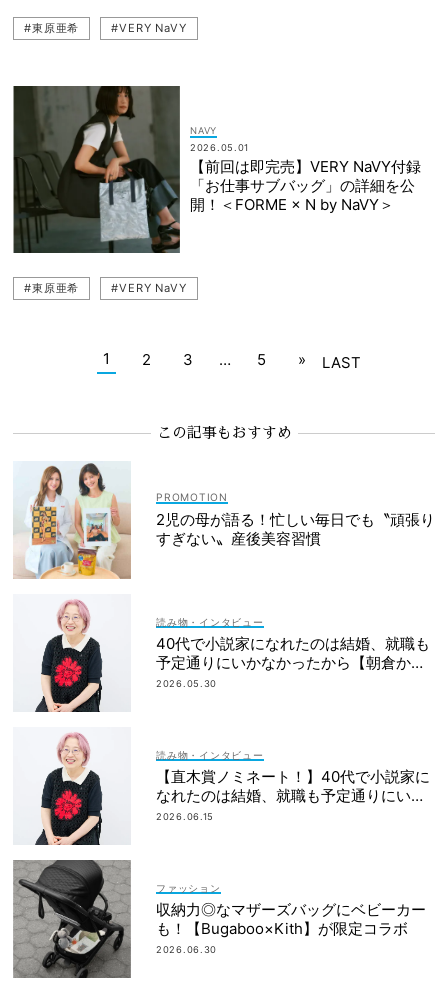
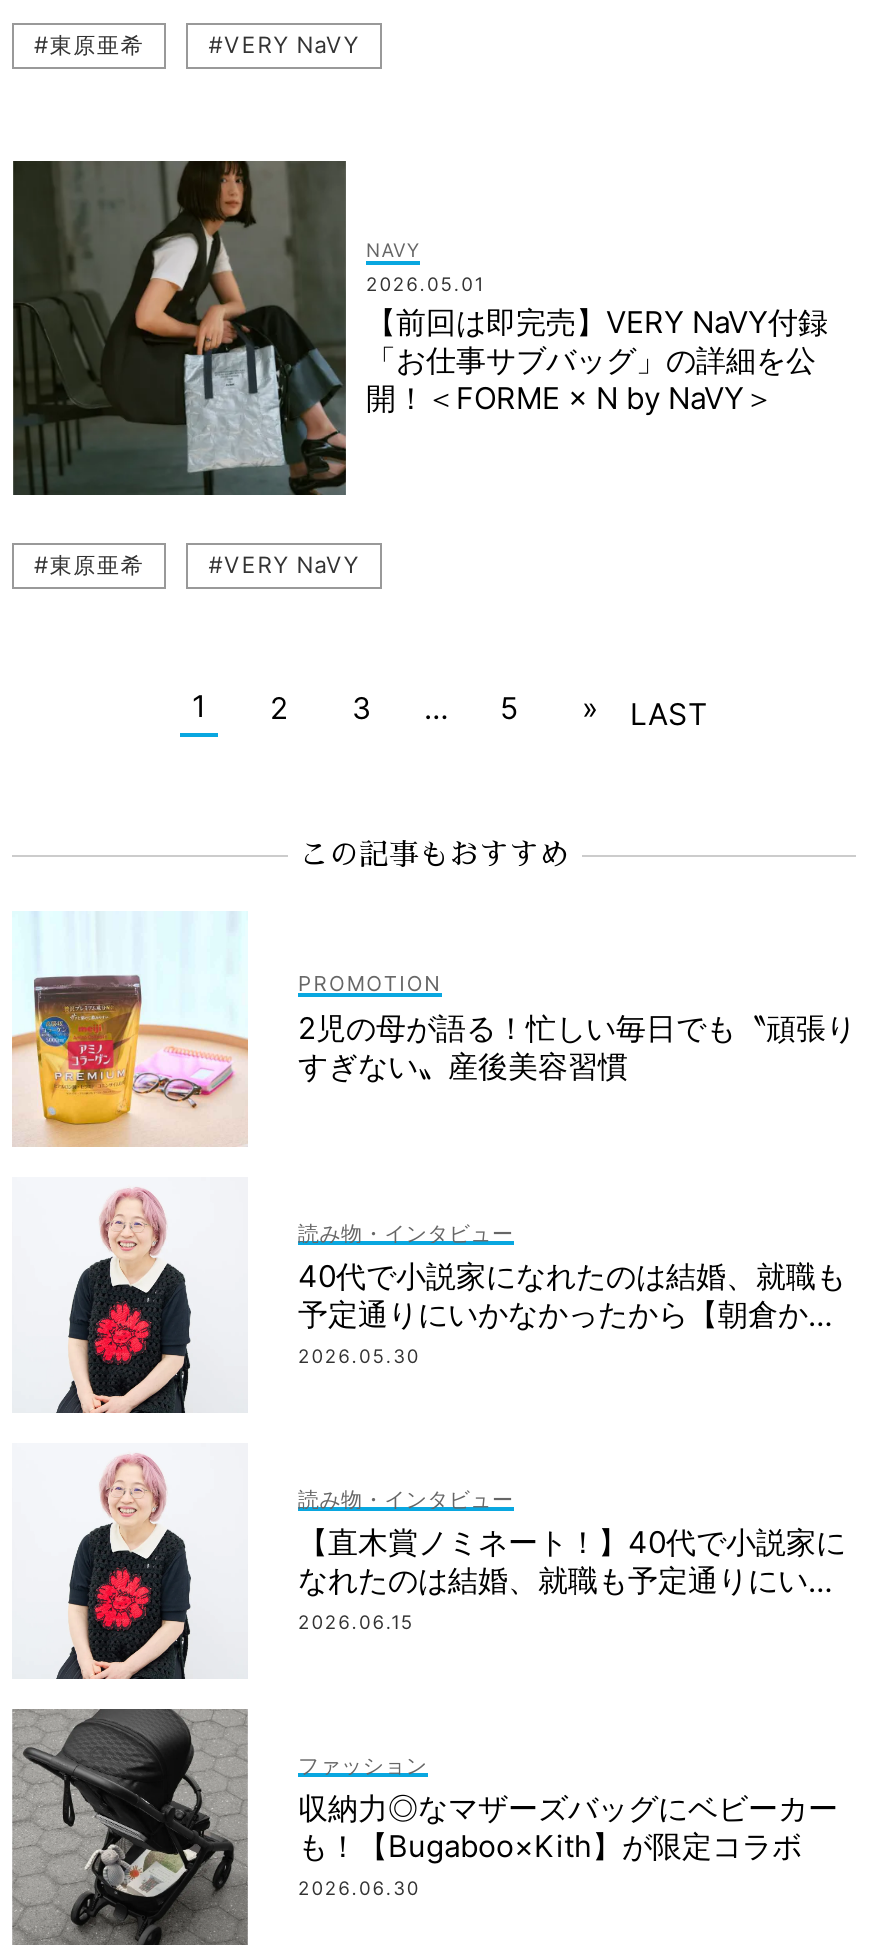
- [image]
+ [image]
